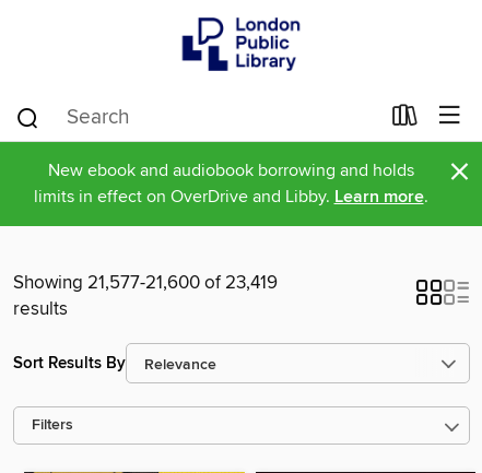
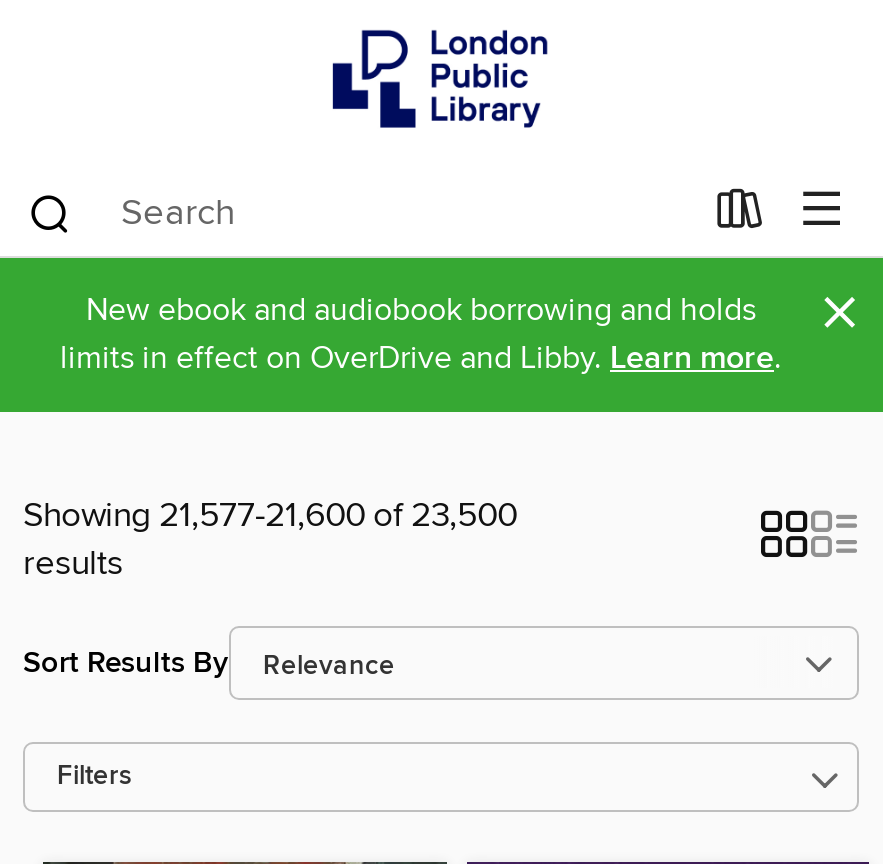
- Showing 21,577-21,600 of 23,419
+ Showing 21,577-21,600 of 23,500
